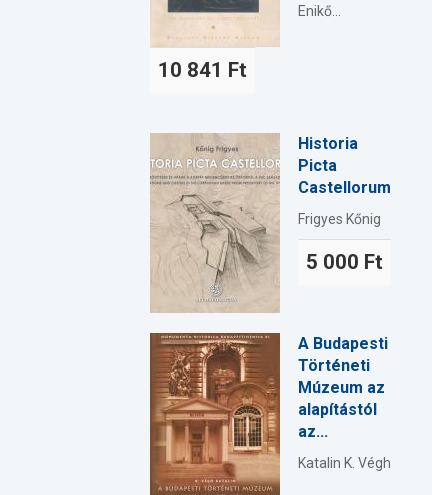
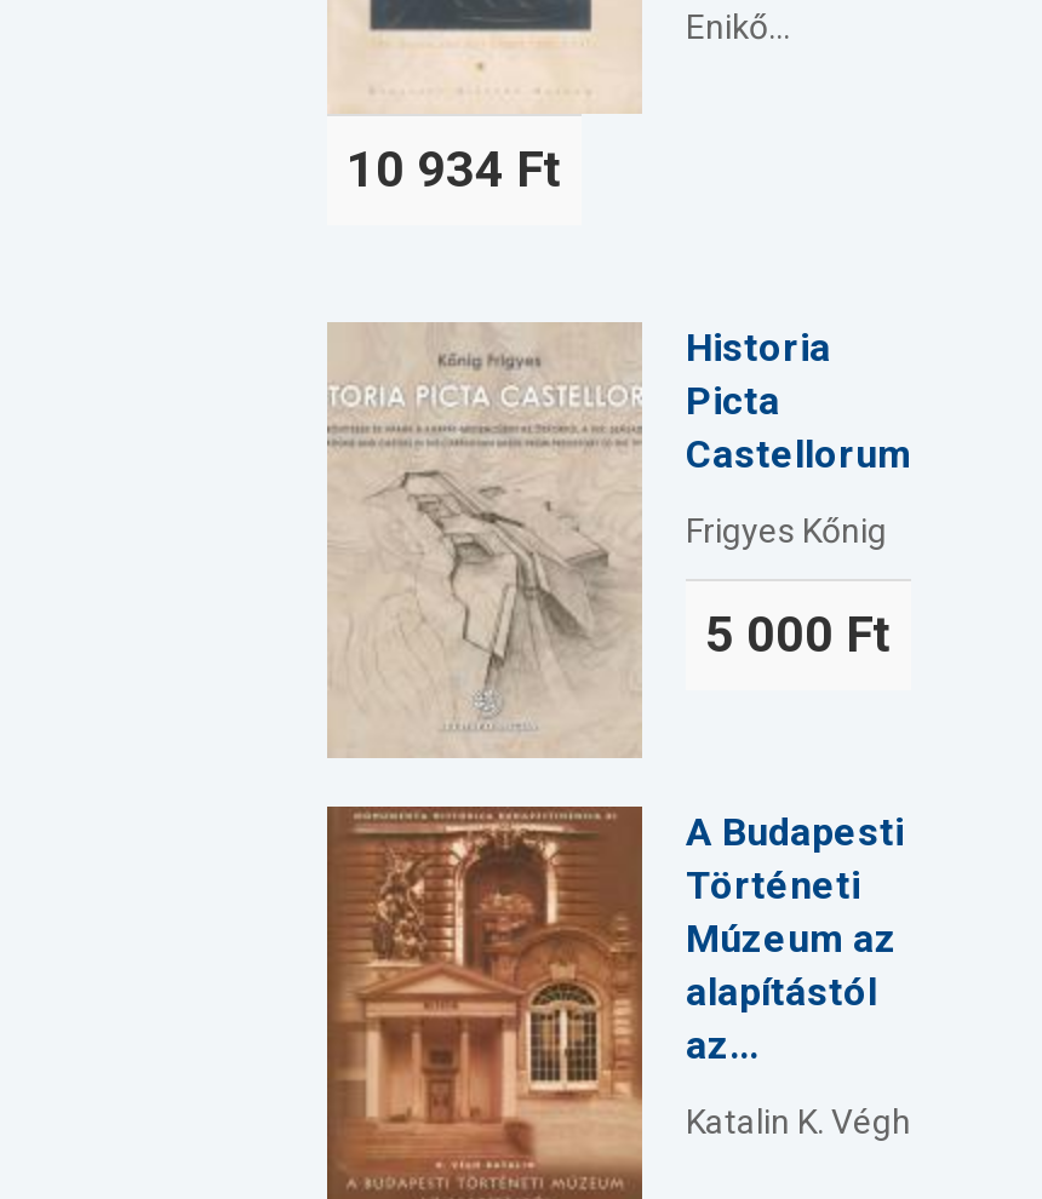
- 10 841 Ft
+ 10 934 Ft
